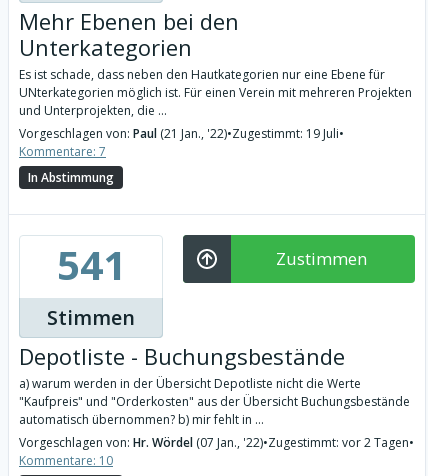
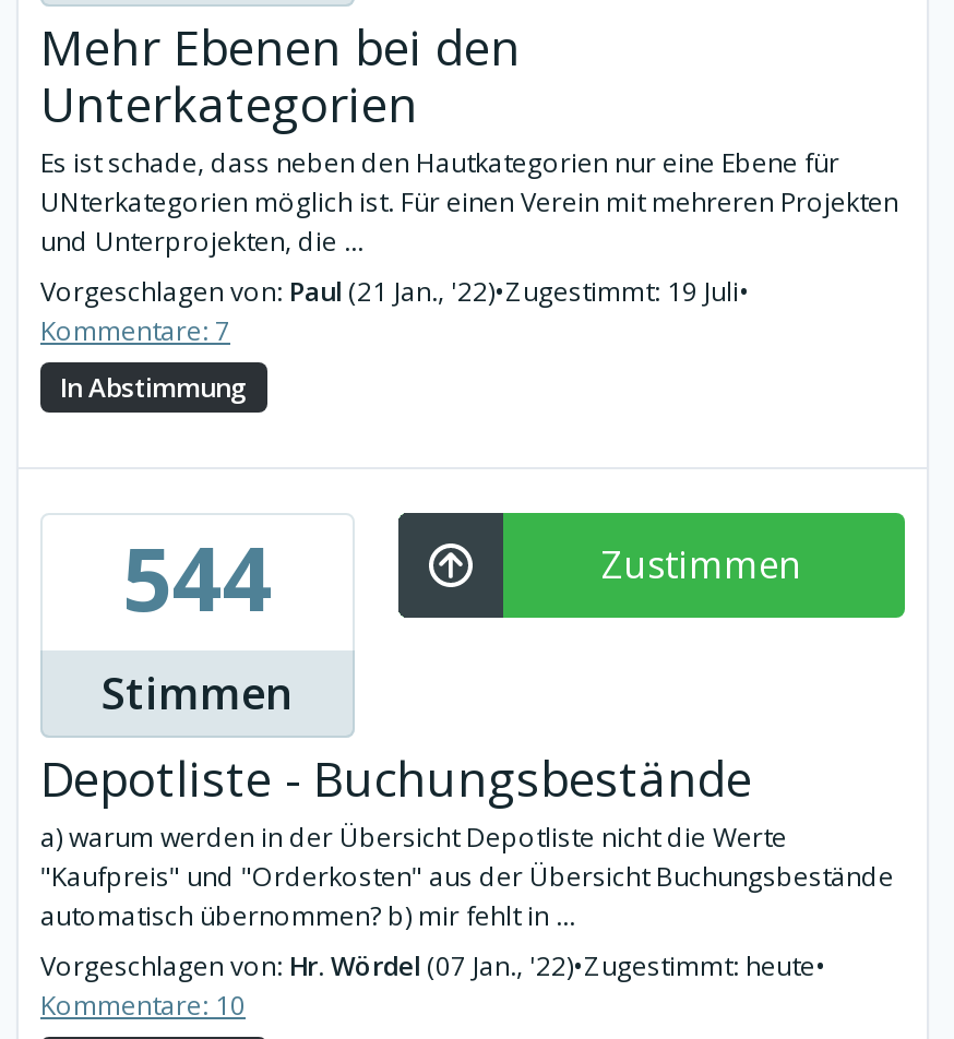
- 541
+ 544

- Vorgeschlagen von: Hr. Wördel (07 Jan., '22)•Zugestimmt: vor 2 Tagen•
+ Vorgeschlagen von: Hr. Wördel (07 Jan., '22)•Zugestimmt: heute•
